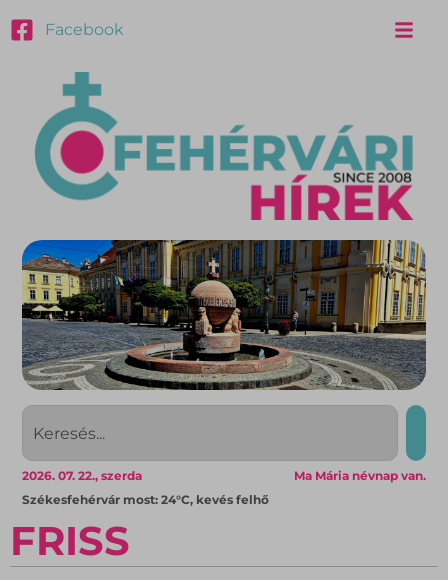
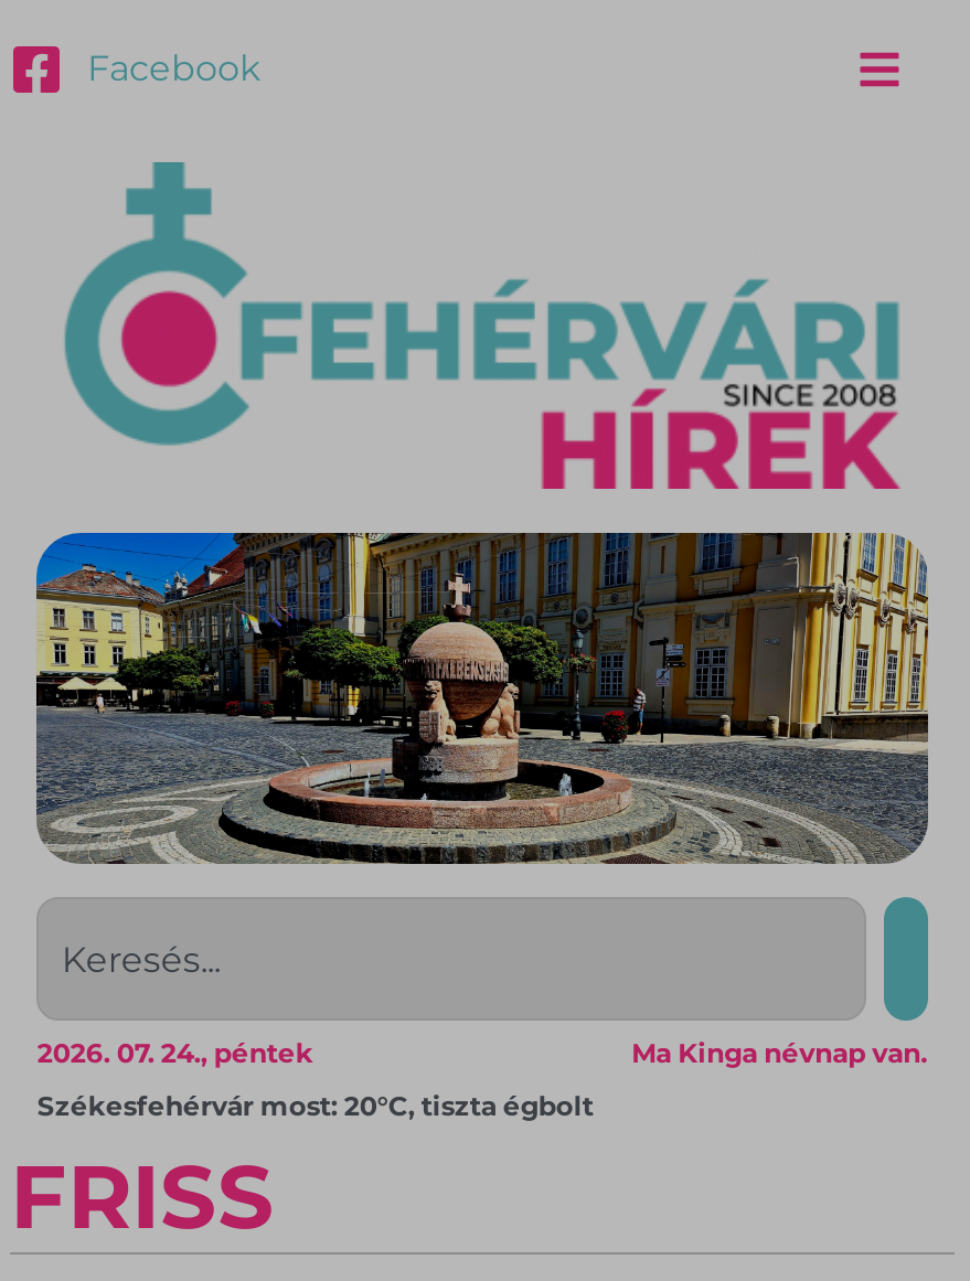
- Ma Mária névnap van.
- 2026. 07. 22., szerda
+ Ma Kinga névnap van.
+ 2026. 07. 24., péntek

- Székesfehérvár most: 24°C, kevés felhő
+ Székesfehérvár most: 20°C, tiszta égbolt
